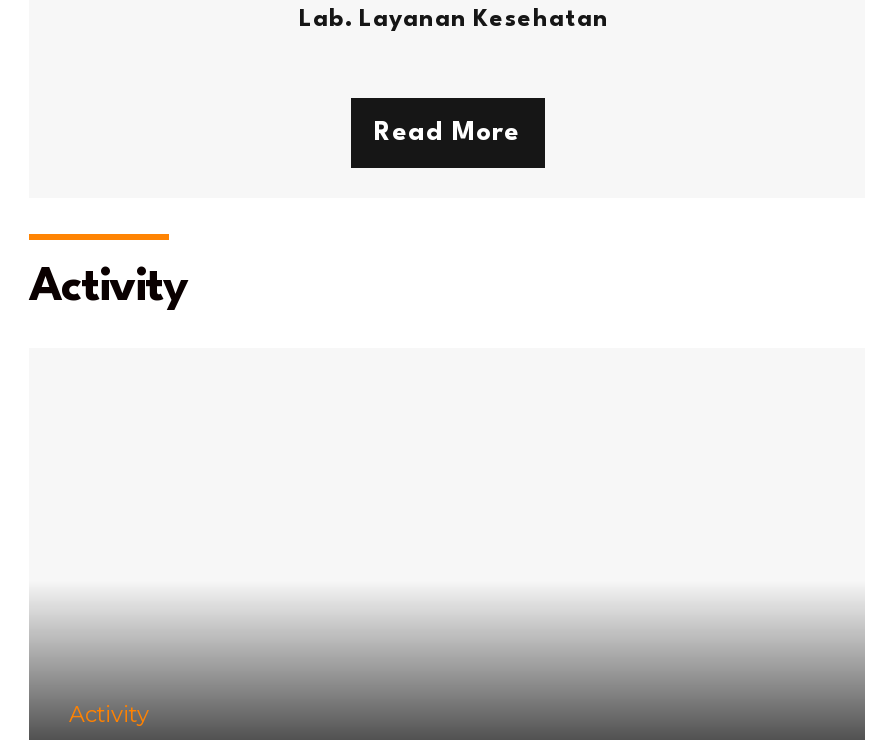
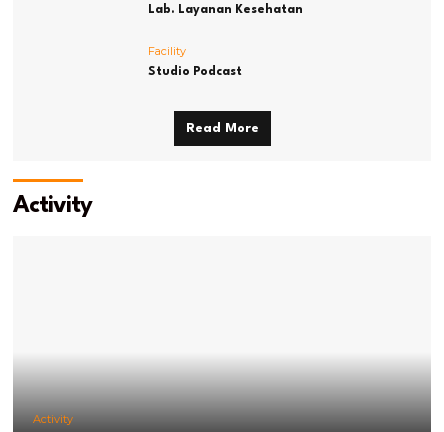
+ Facility
+ Studio Podcast
